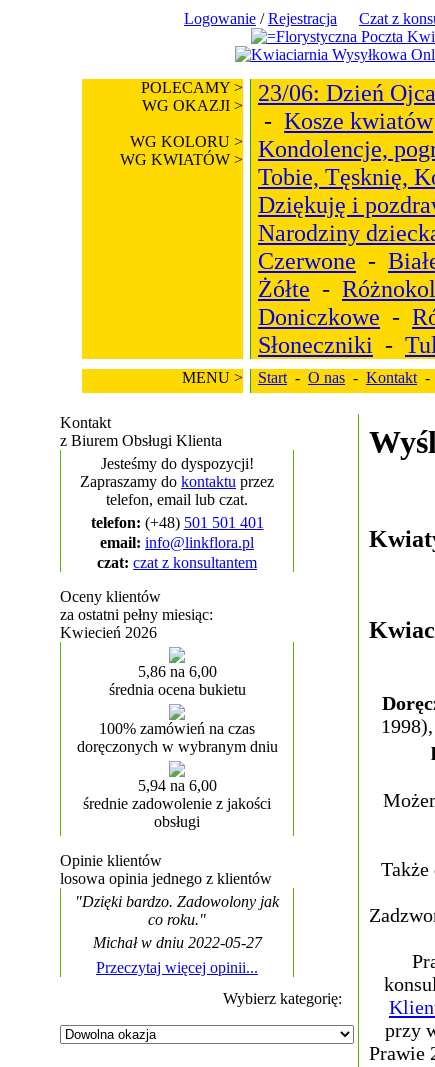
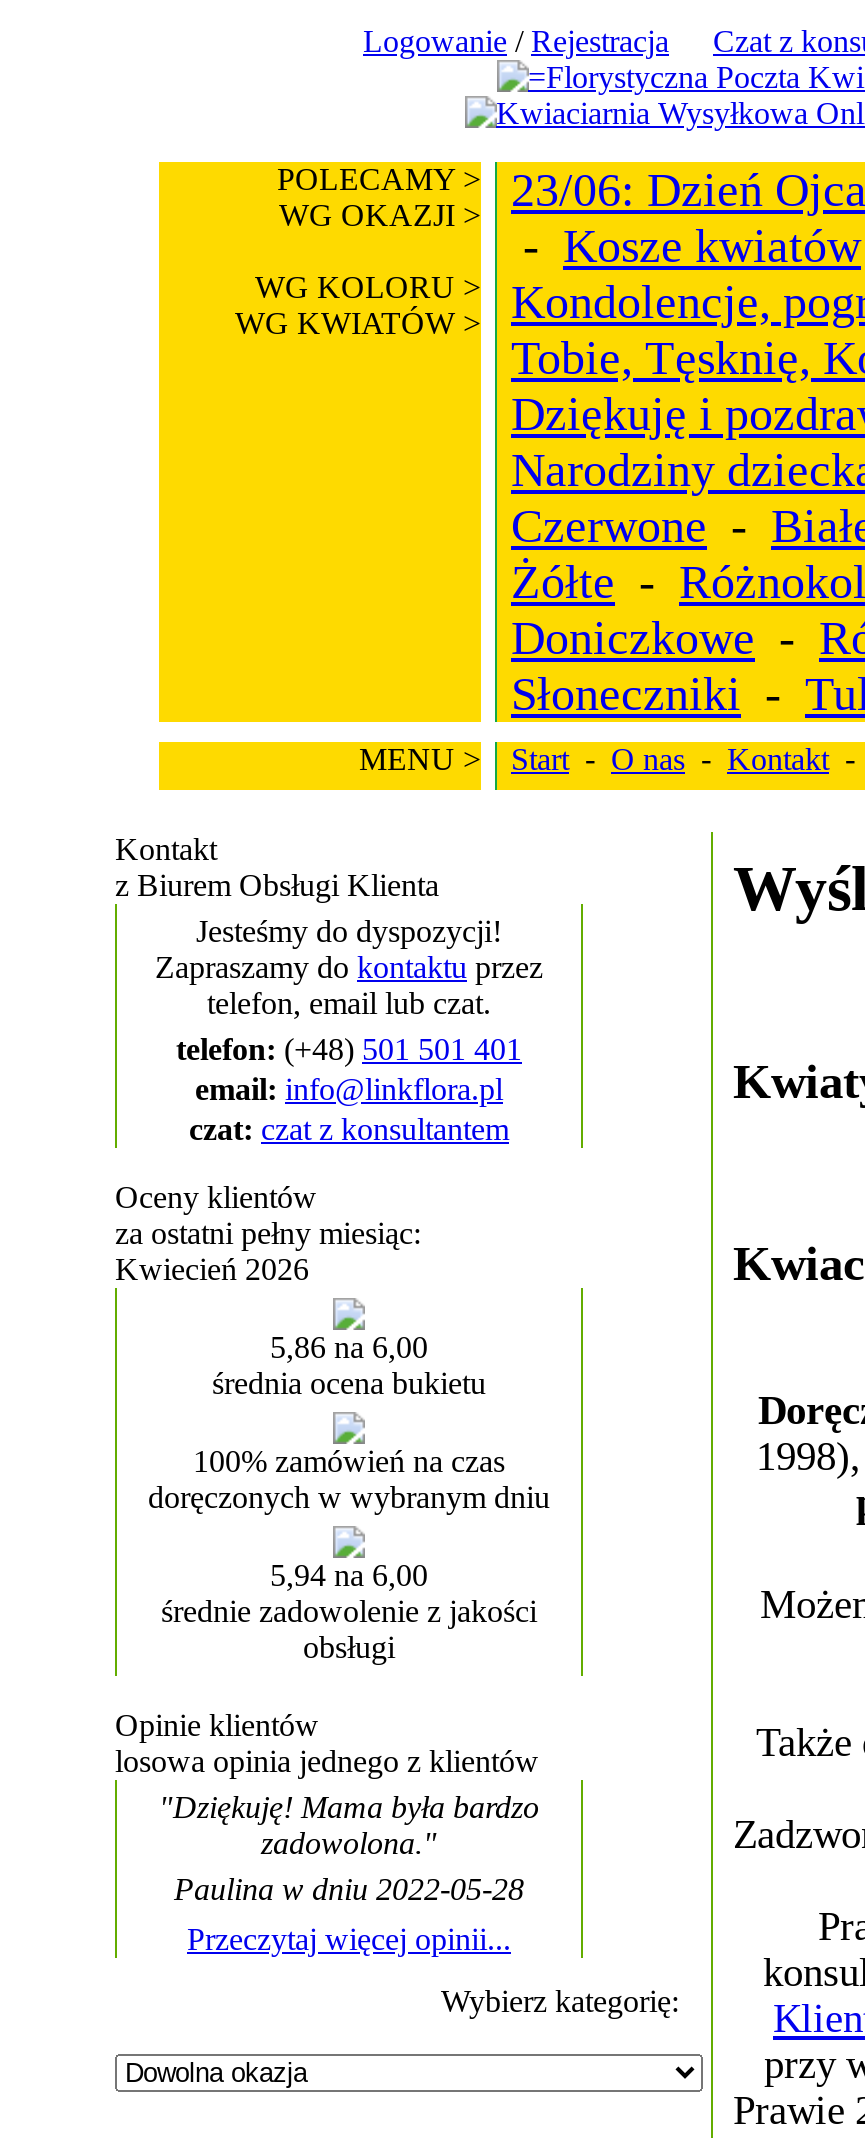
- "Dzięki bardzo. Zadowolony jak
- co roku."
- Michał w dniu 2022-05-27
+ "Dziękuję! Mama była bardzo
+ zadowolona."
+ Paulina w dniu 2022-05-28
